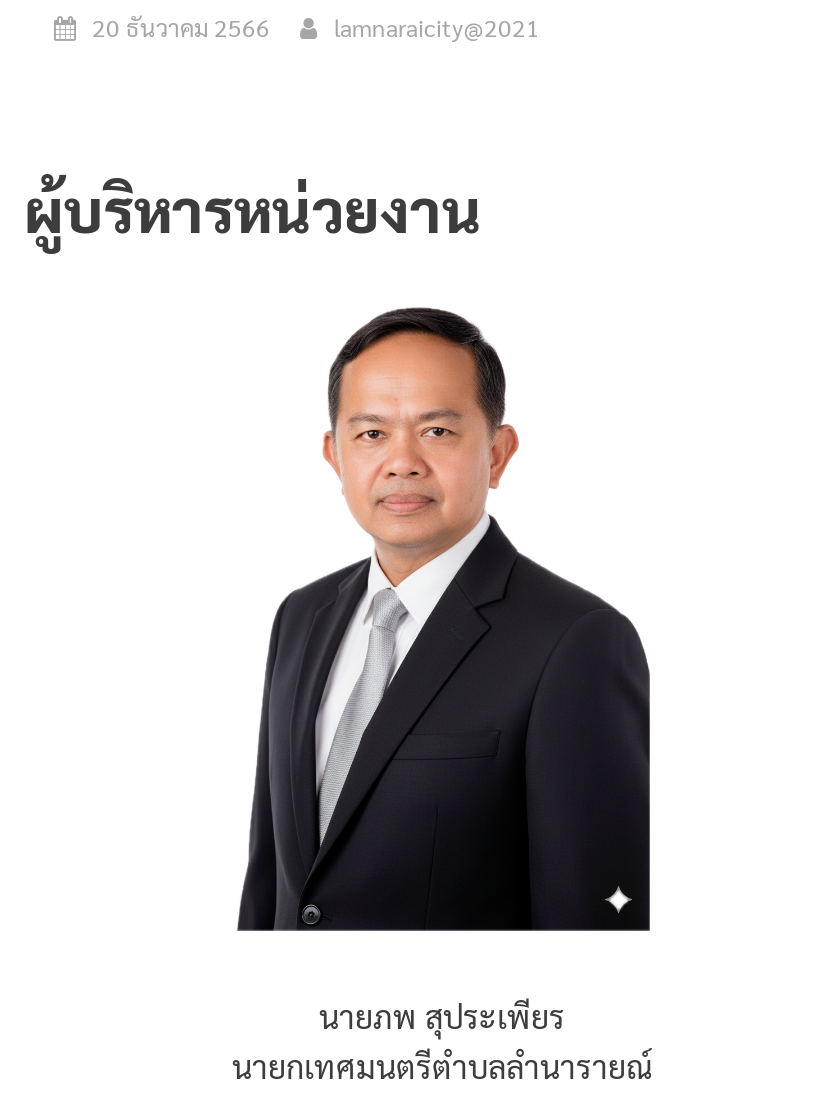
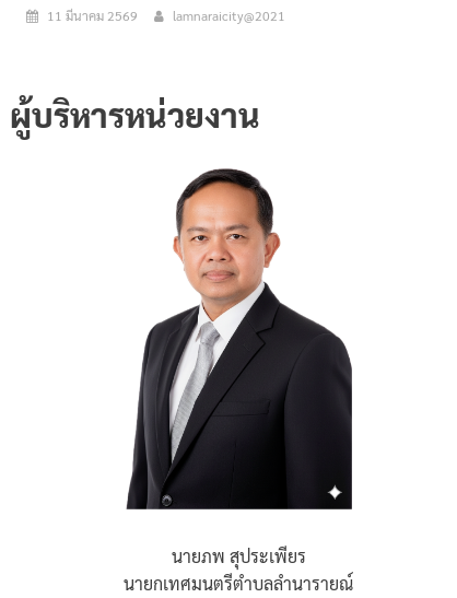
- 20 ธันวาคม 2566
+ 11 มีนาคม 2569
